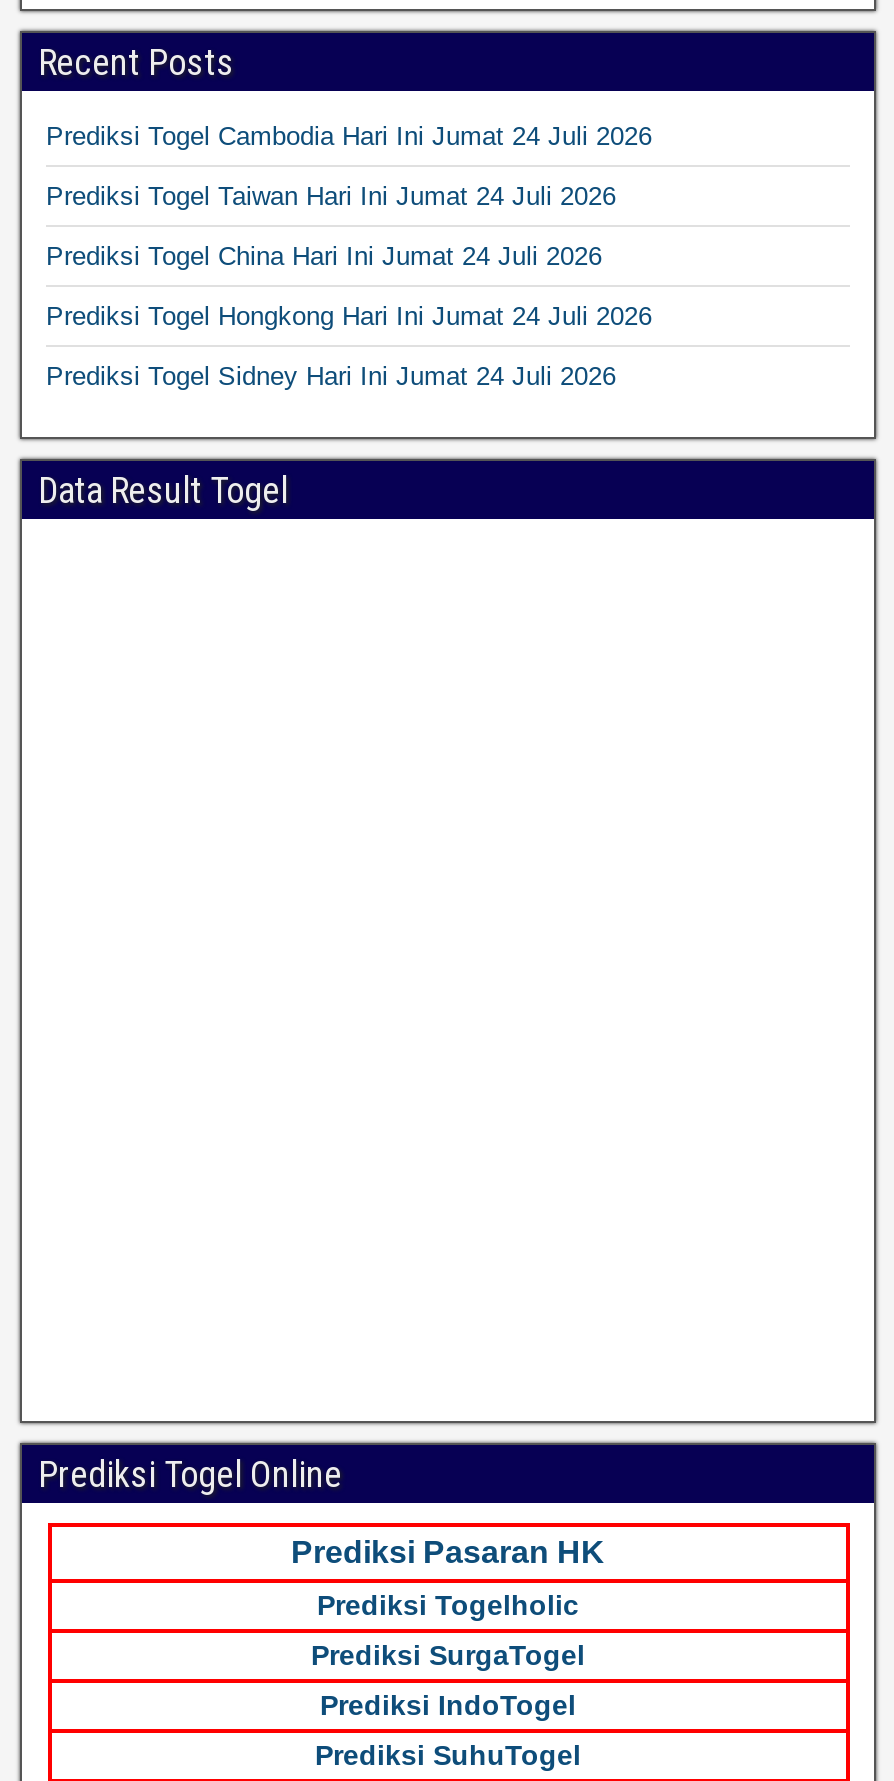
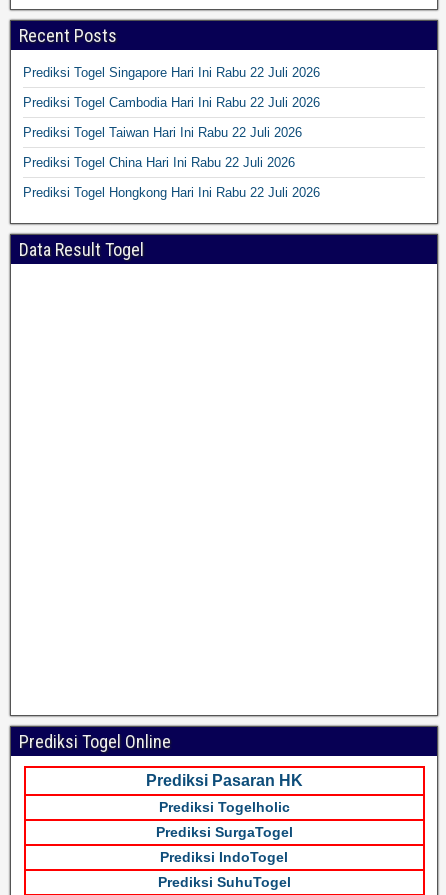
- Prediksi Togel Cambodia Hari Ini Jumat 24 Juli 2026
+ Prediksi Togel Singapore Hari Ini Rabu 22 Juli 2026

- Prediksi Togel Taiwan Hari Ini Jumat 24 Juli 2026
+ Prediksi Togel Cambodia Hari Ini Rabu 22 Juli 2026

- Prediksi Togel China Hari Ini Jumat 24 Juli 2026
+ Prediksi Togel Taiwan Hari Ini Rabu 22 Juli 2026

- Prediksi Togel Hongkong Hari Ini Jumat 24 Juli 2026
+ Prediksi Togel China Hari Ini Rabu 22 Juli 2026

- Prediksi Togel Sidney Hari Ini Jumat 24 Juli 2026
+ Prediksi Togel Hongkong Hari Ini Rabu 22 Juli 2026
